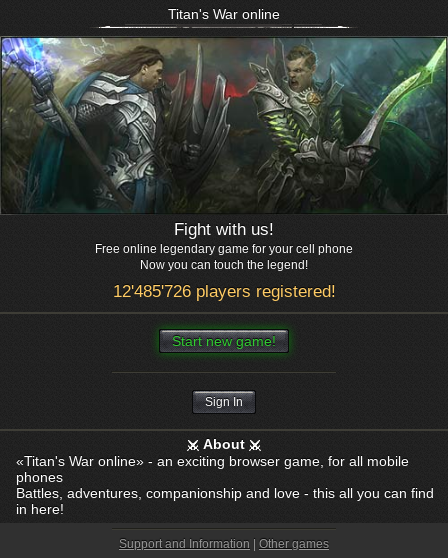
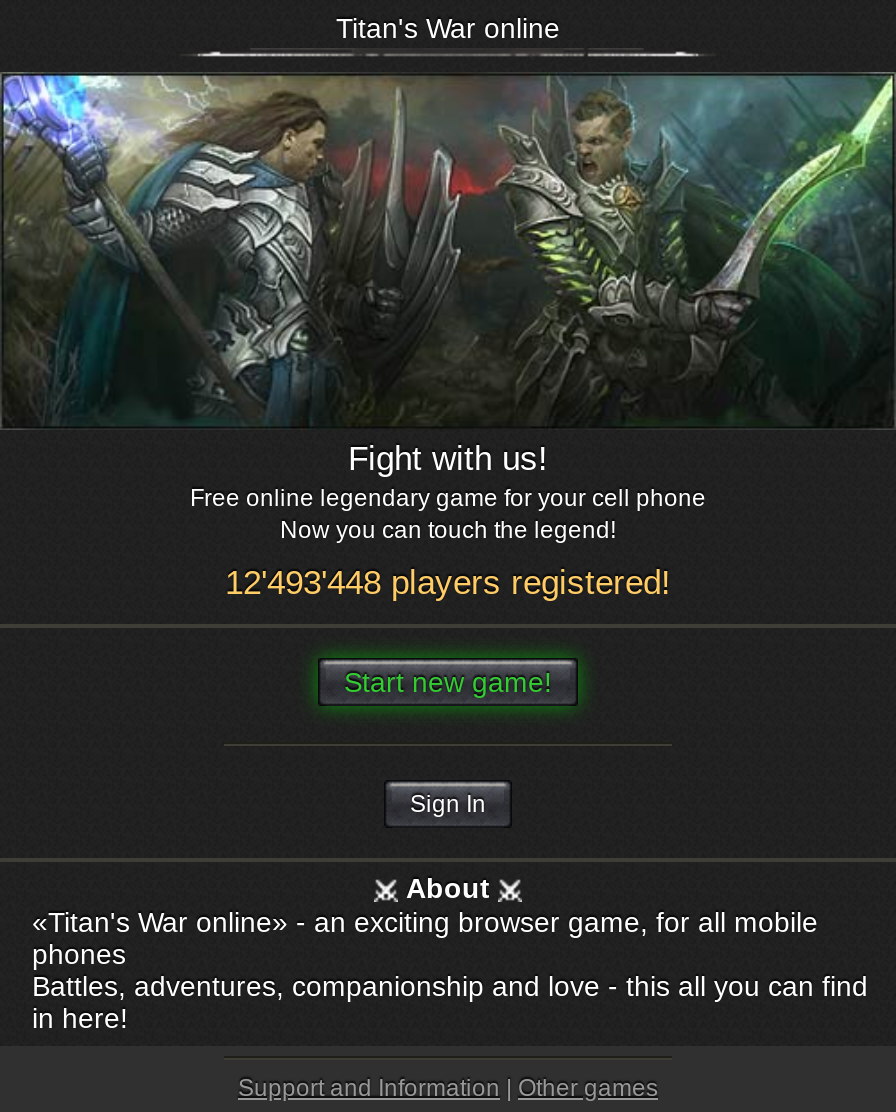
- 12'485'726 players registered!
+ 12'493'448 players registered!
